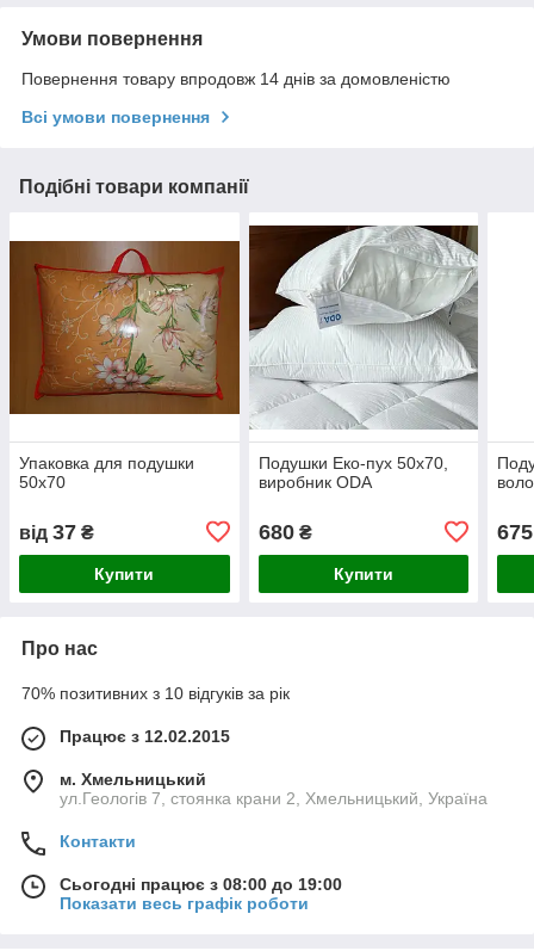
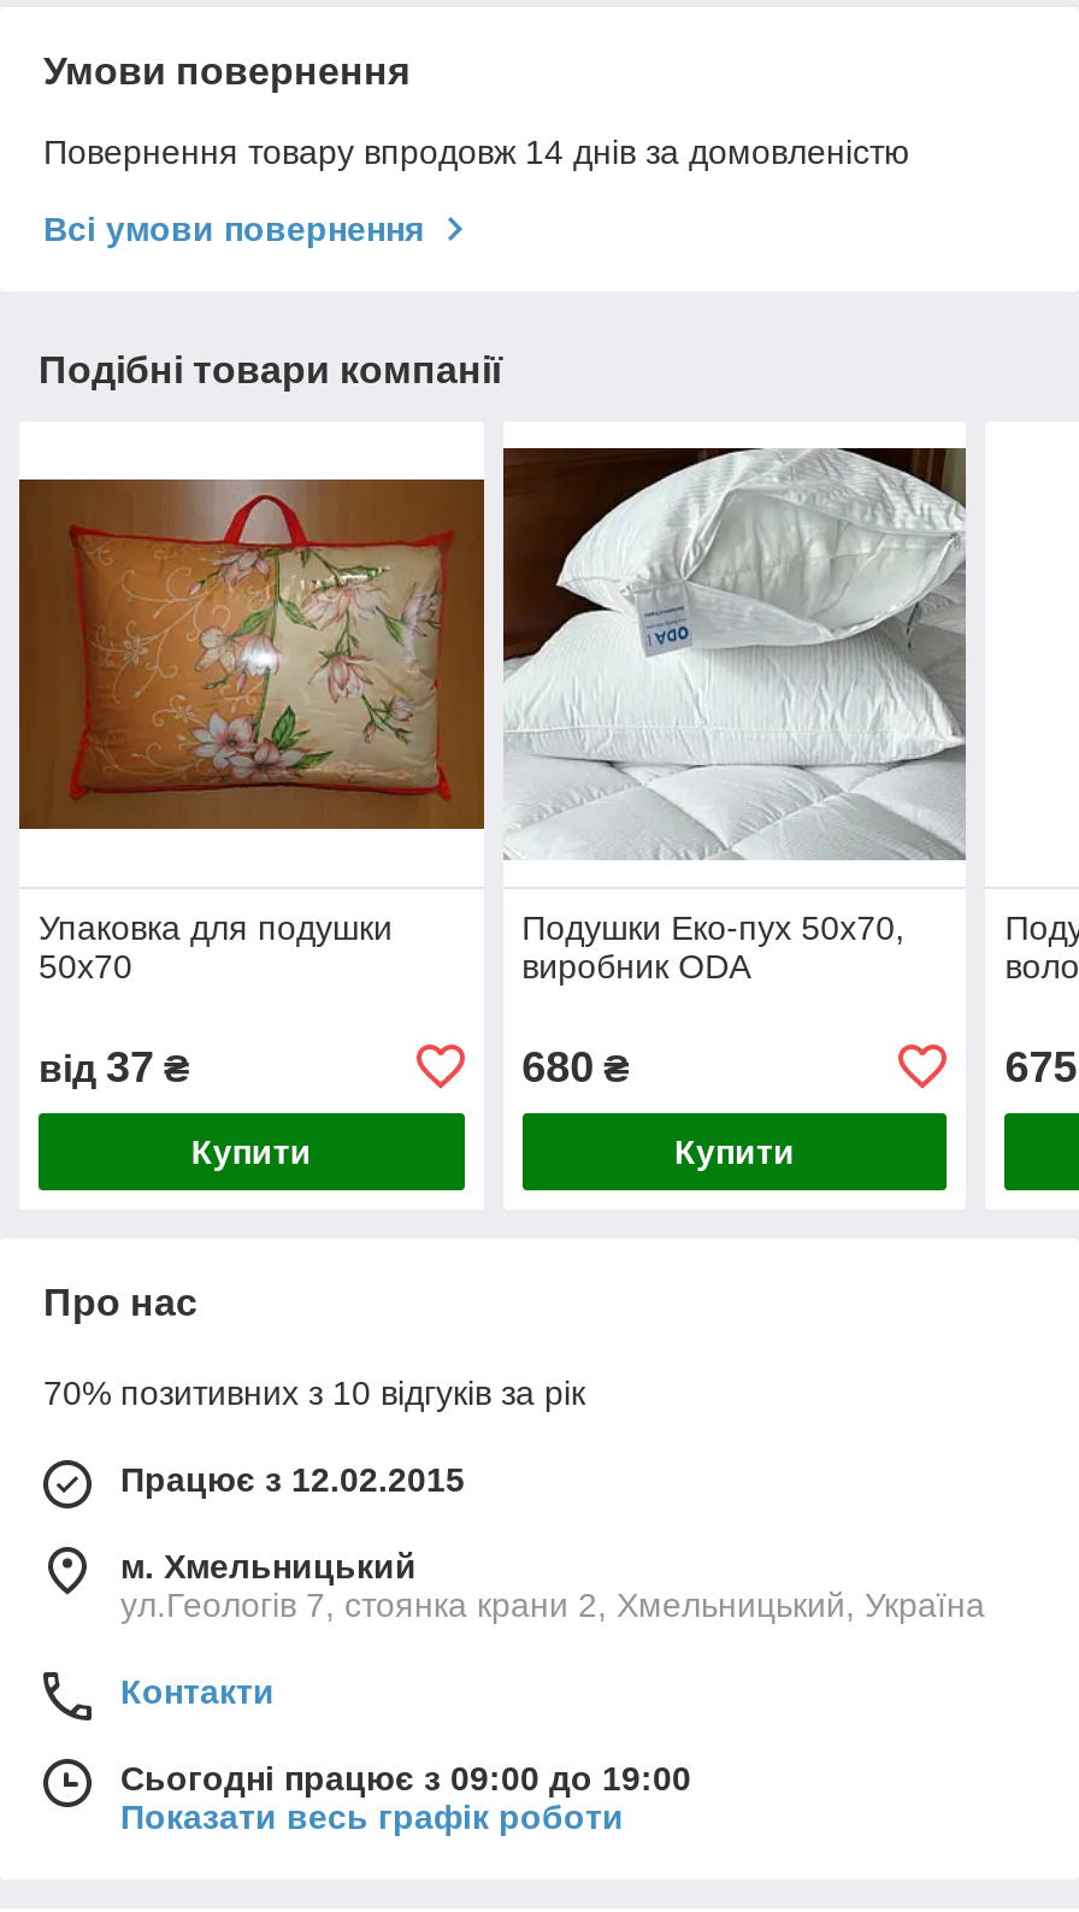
- Сьогодні працює з 08:00 до 19:00
+ Сьогодні працює з 09:00 до 19:00
